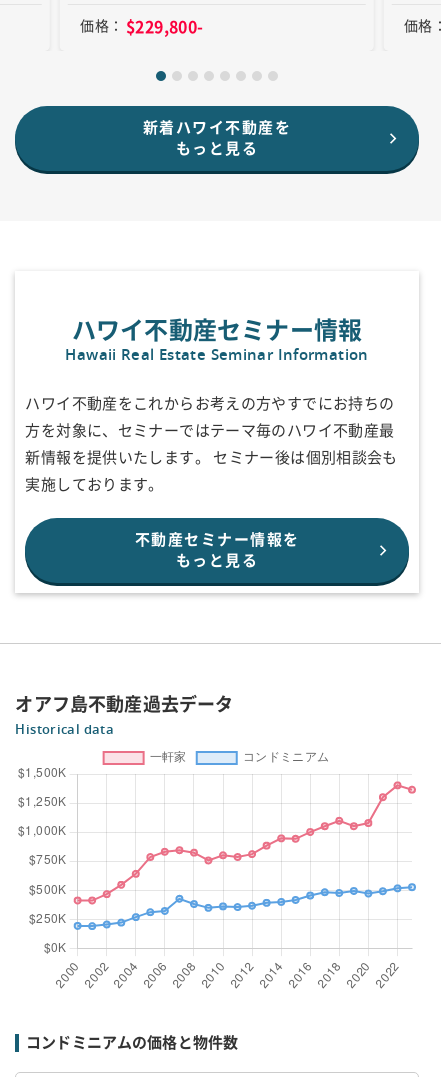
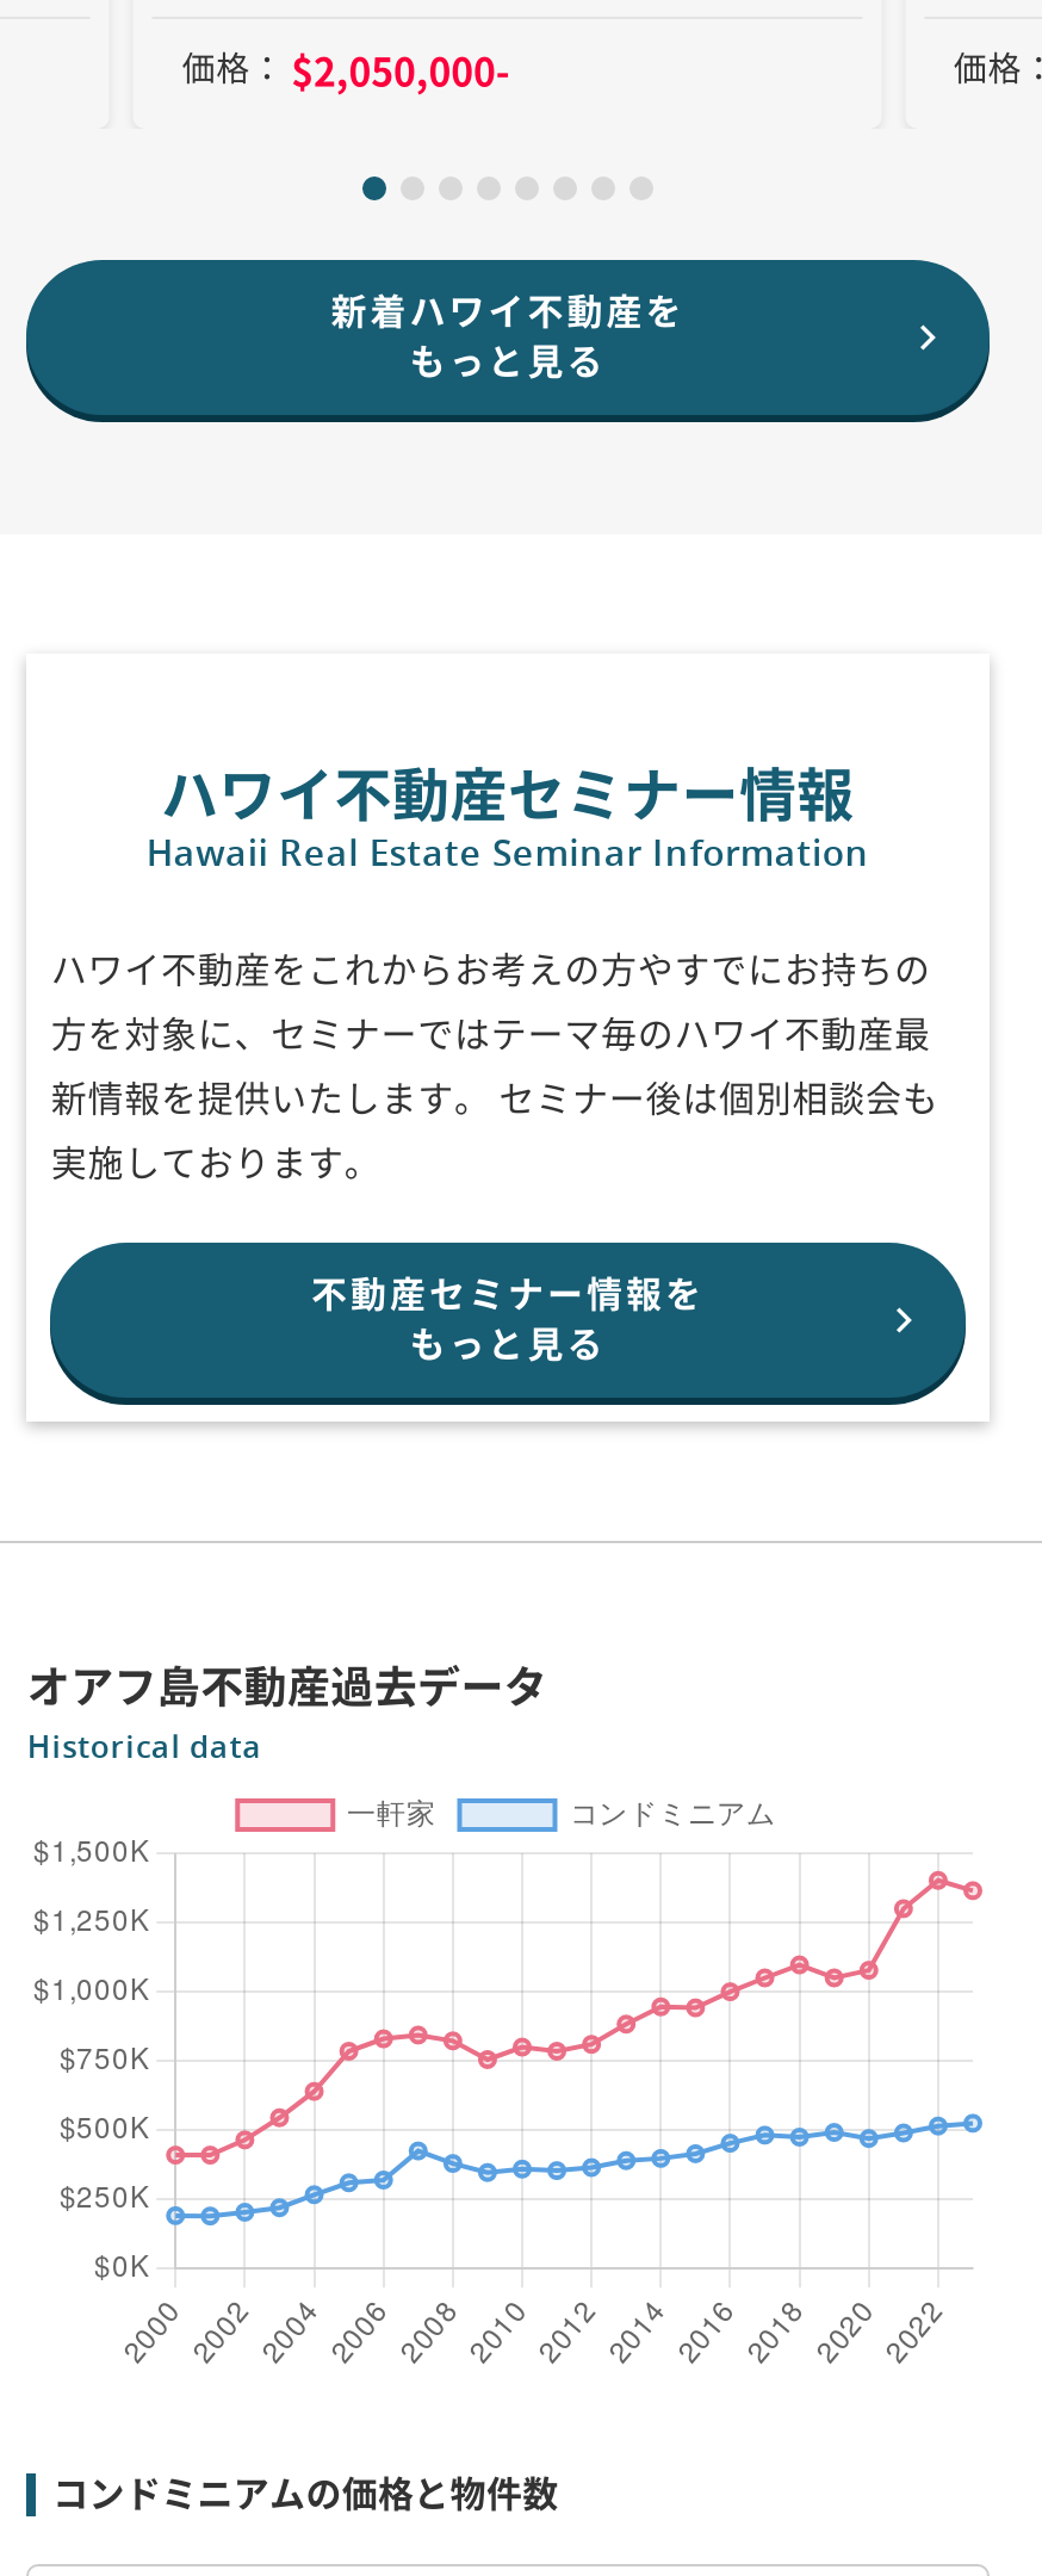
- 価格 $229,800-
+ 価格 $2,050,000-
